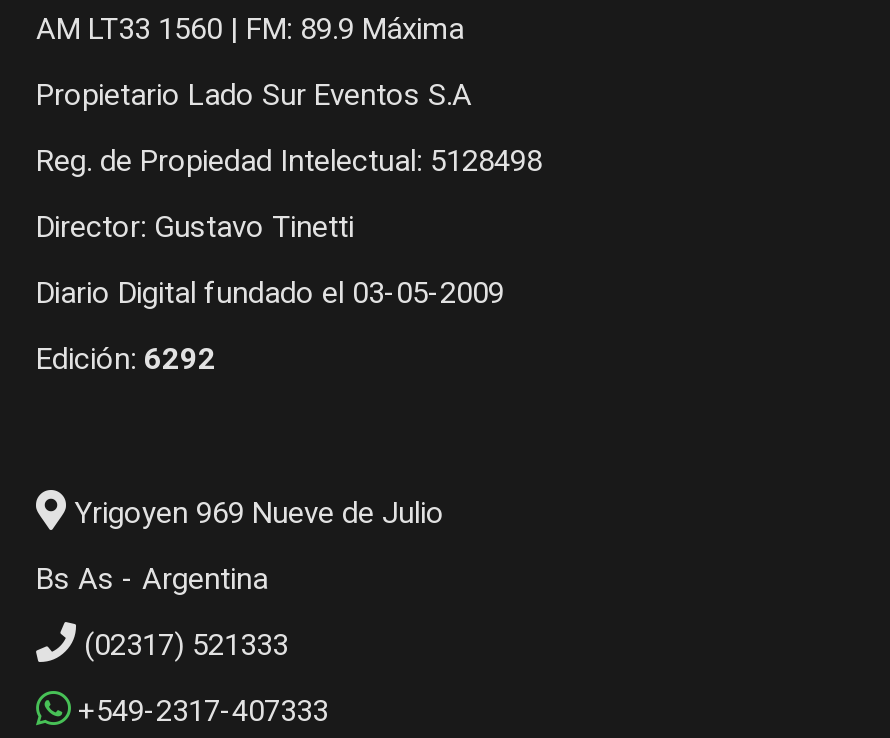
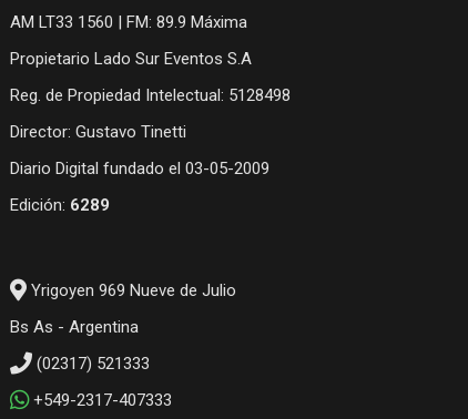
- Edición: 6292
+ Edición: 6289
